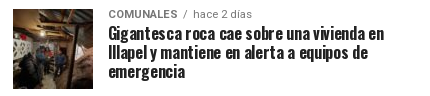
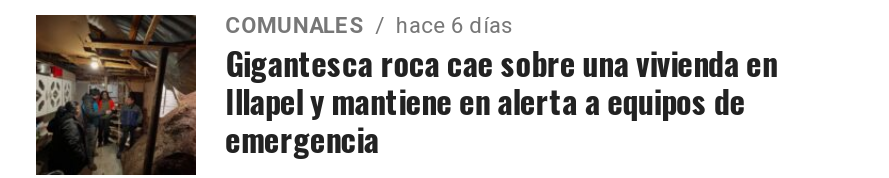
- COMUNALES hace 2 días
+ COMUNALES hace 6 días
